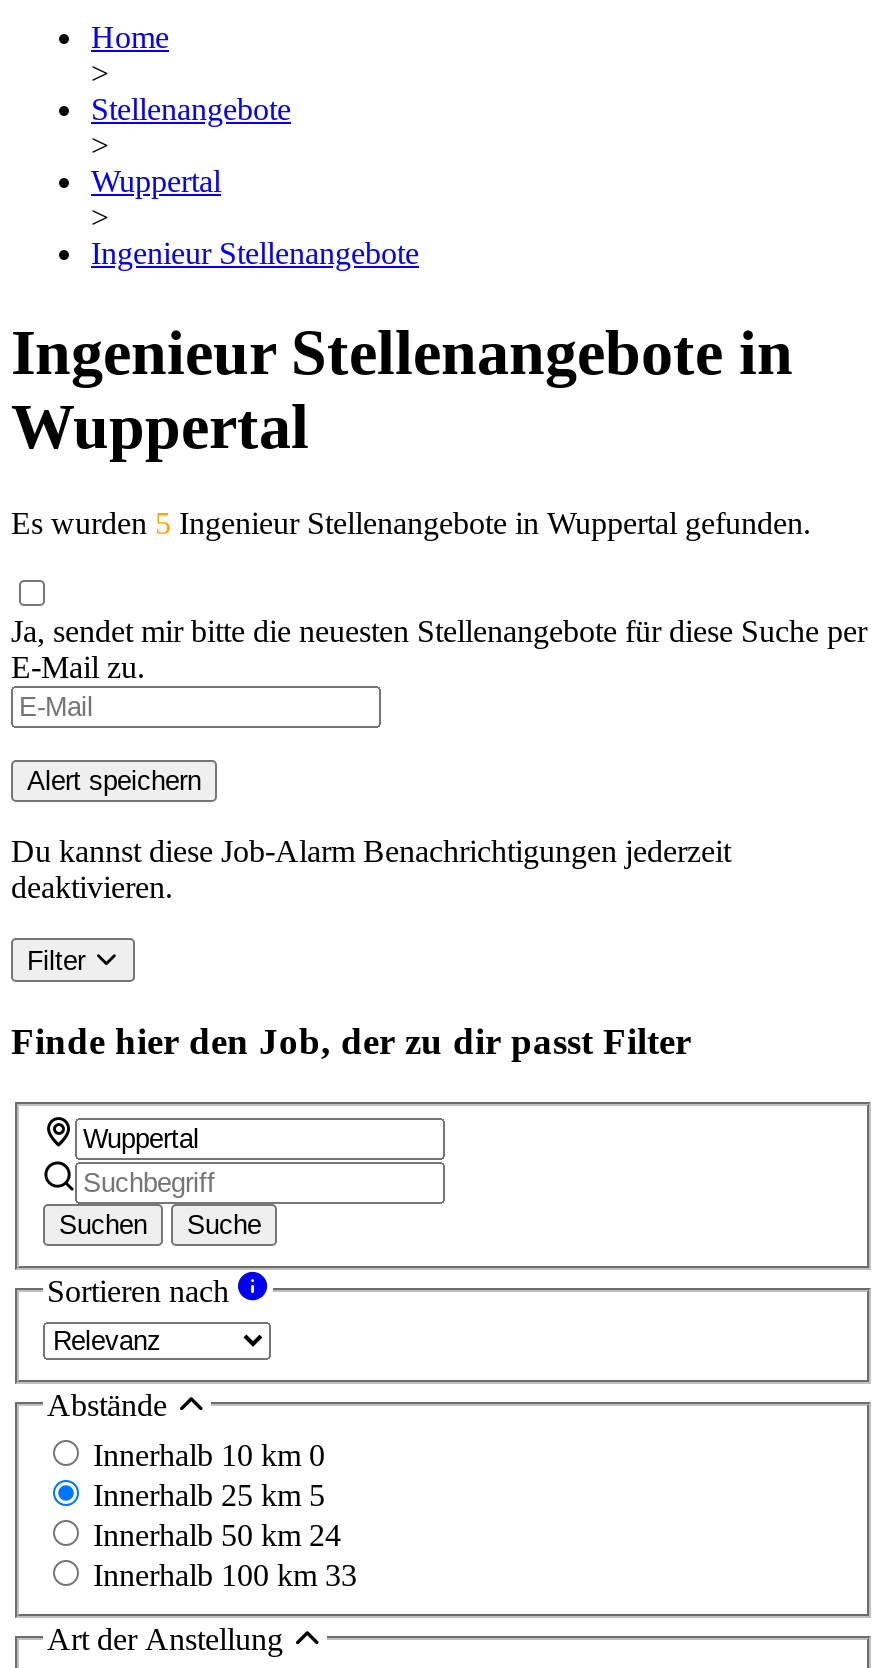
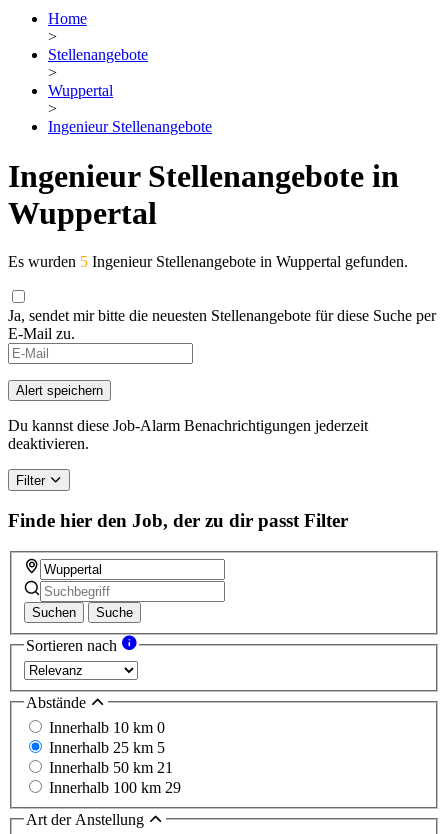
- Innerhalb 50 km 24
+ Innerhalb 50 km 21

- Innerhalb 100 km 33
+ Innerhalb 100 km 29
